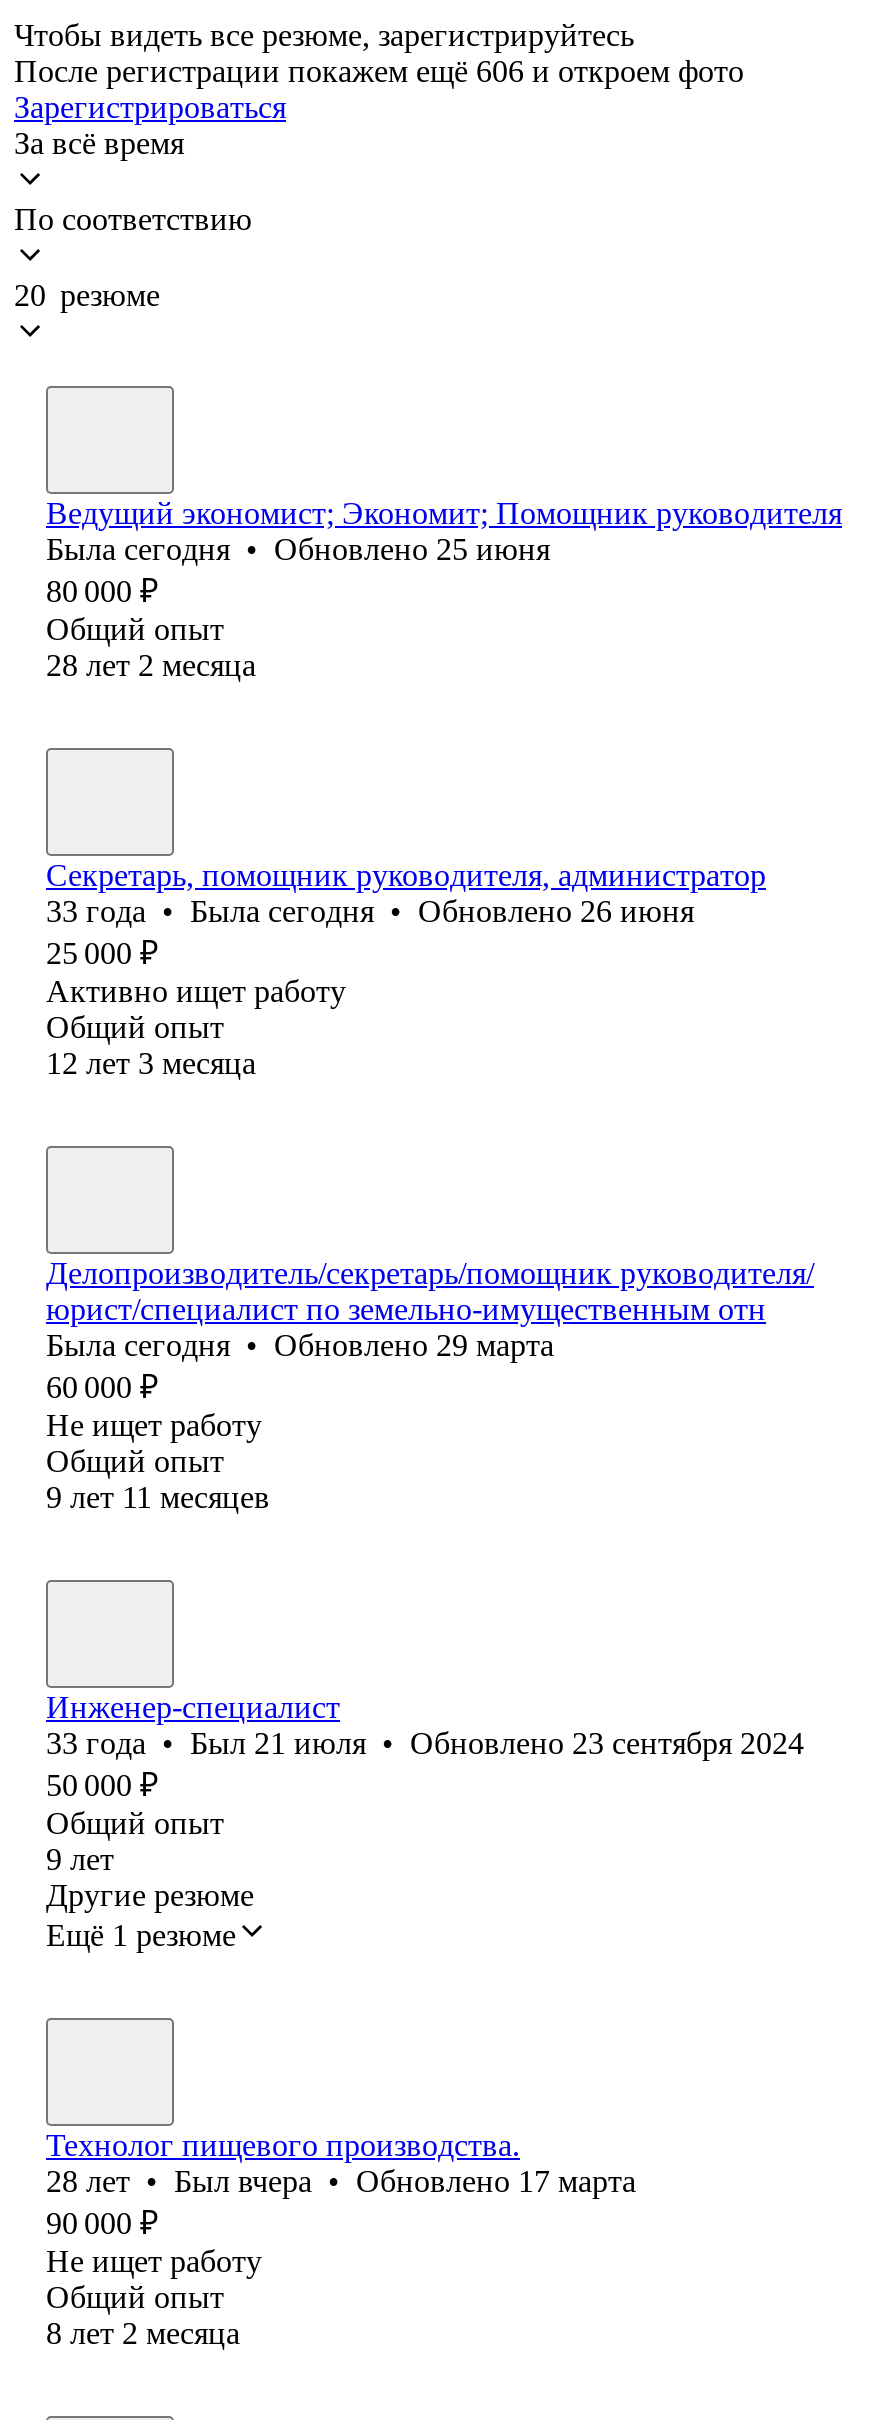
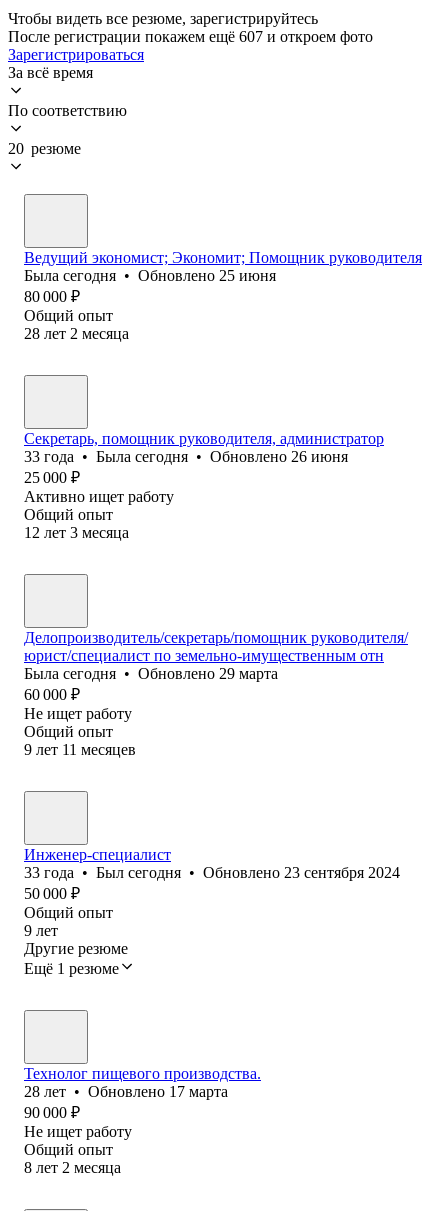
- После регистрации покажем ещё 606 и откроем фото
+ После регистрации покажем ещё 607 и откроем фото

- 33 года • Был 21 июля • Обновлено 23 сентября 2024
+ 33 года • Был сегодня • Обновлено 23 сентября 2024

- 28 лет • Был вчера • Обновлено 17 марта
+ 28 лет • Обновлено 17 марта
